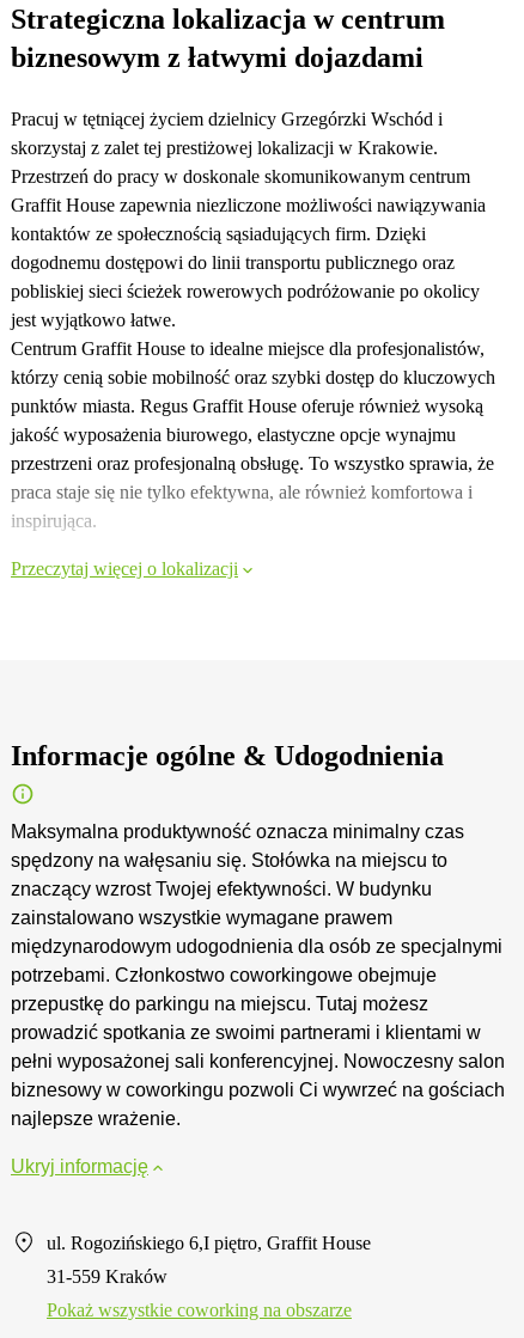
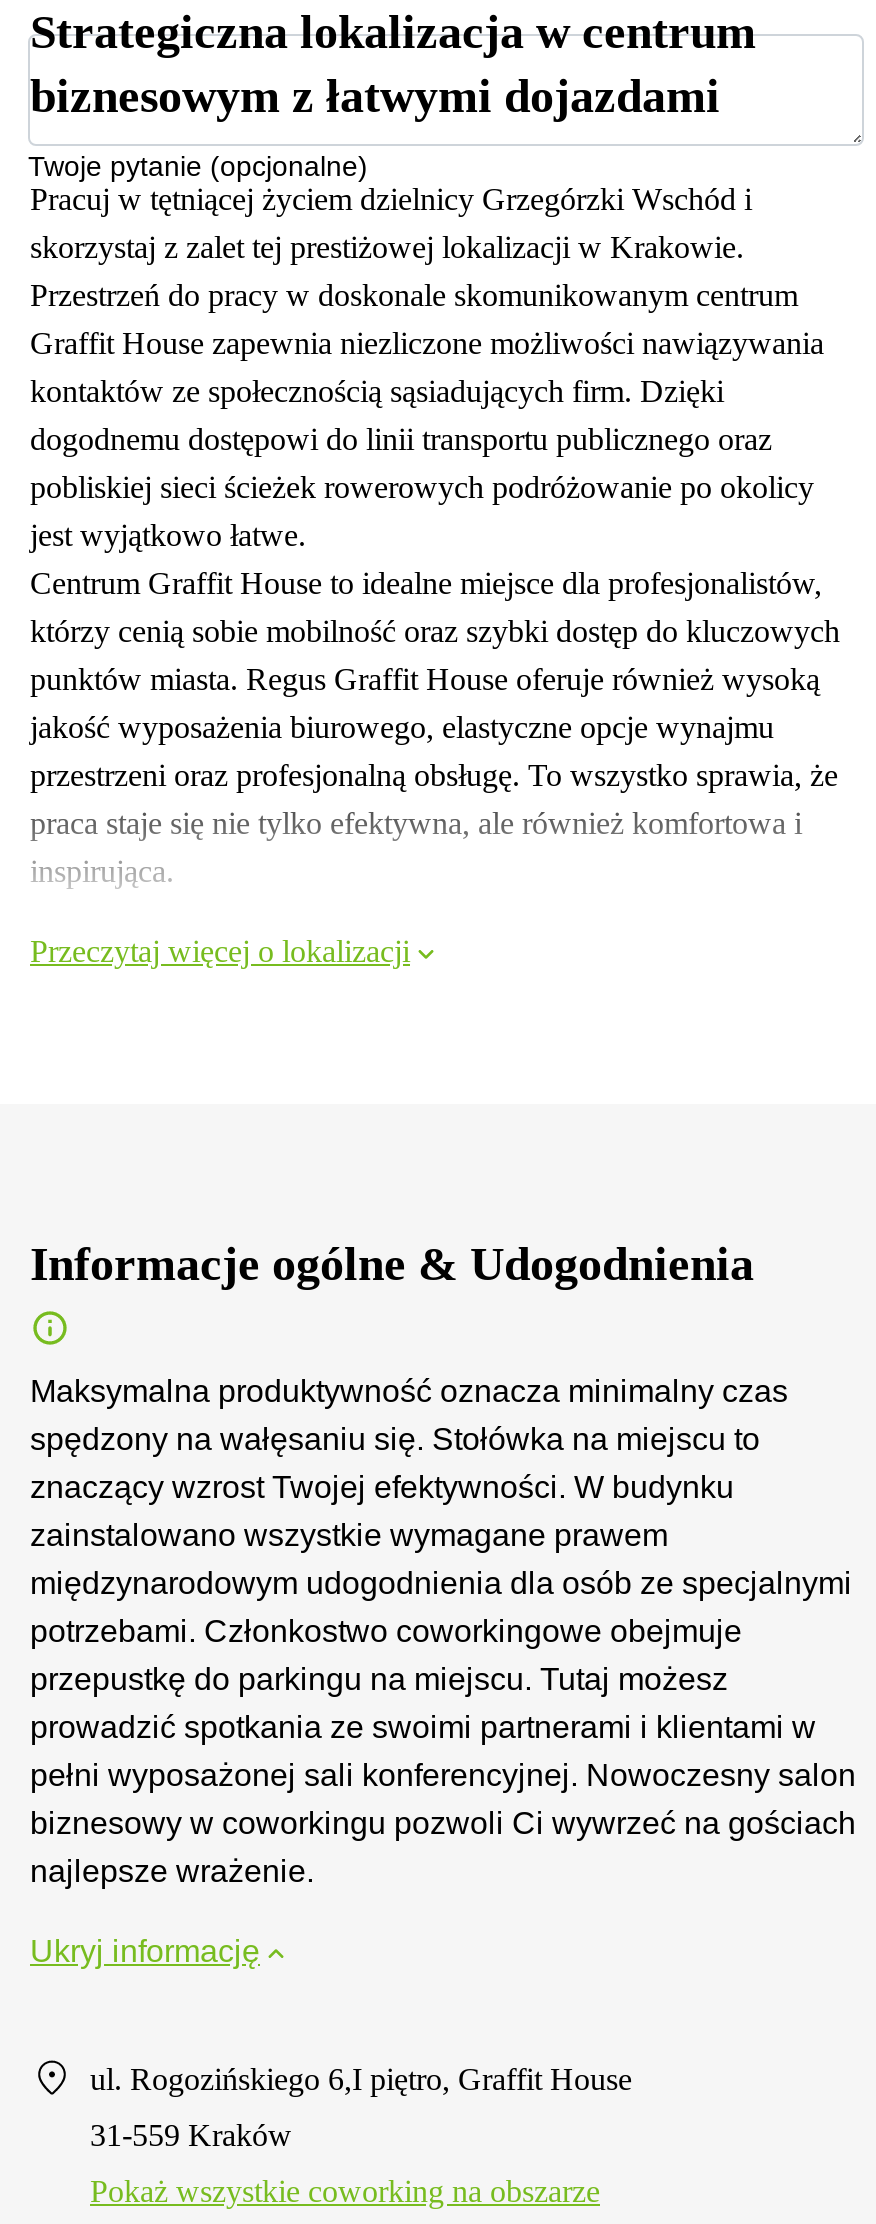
+ Twoje pytanie (opcjonalne)
